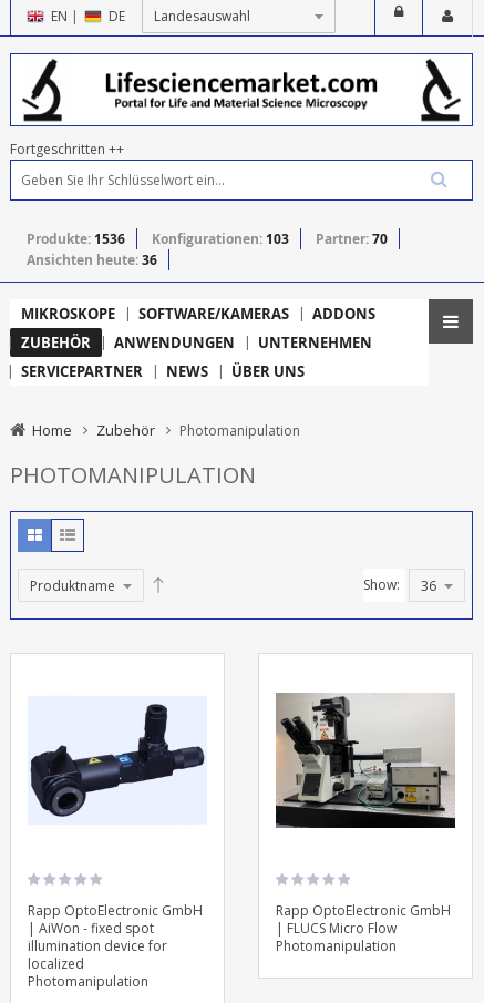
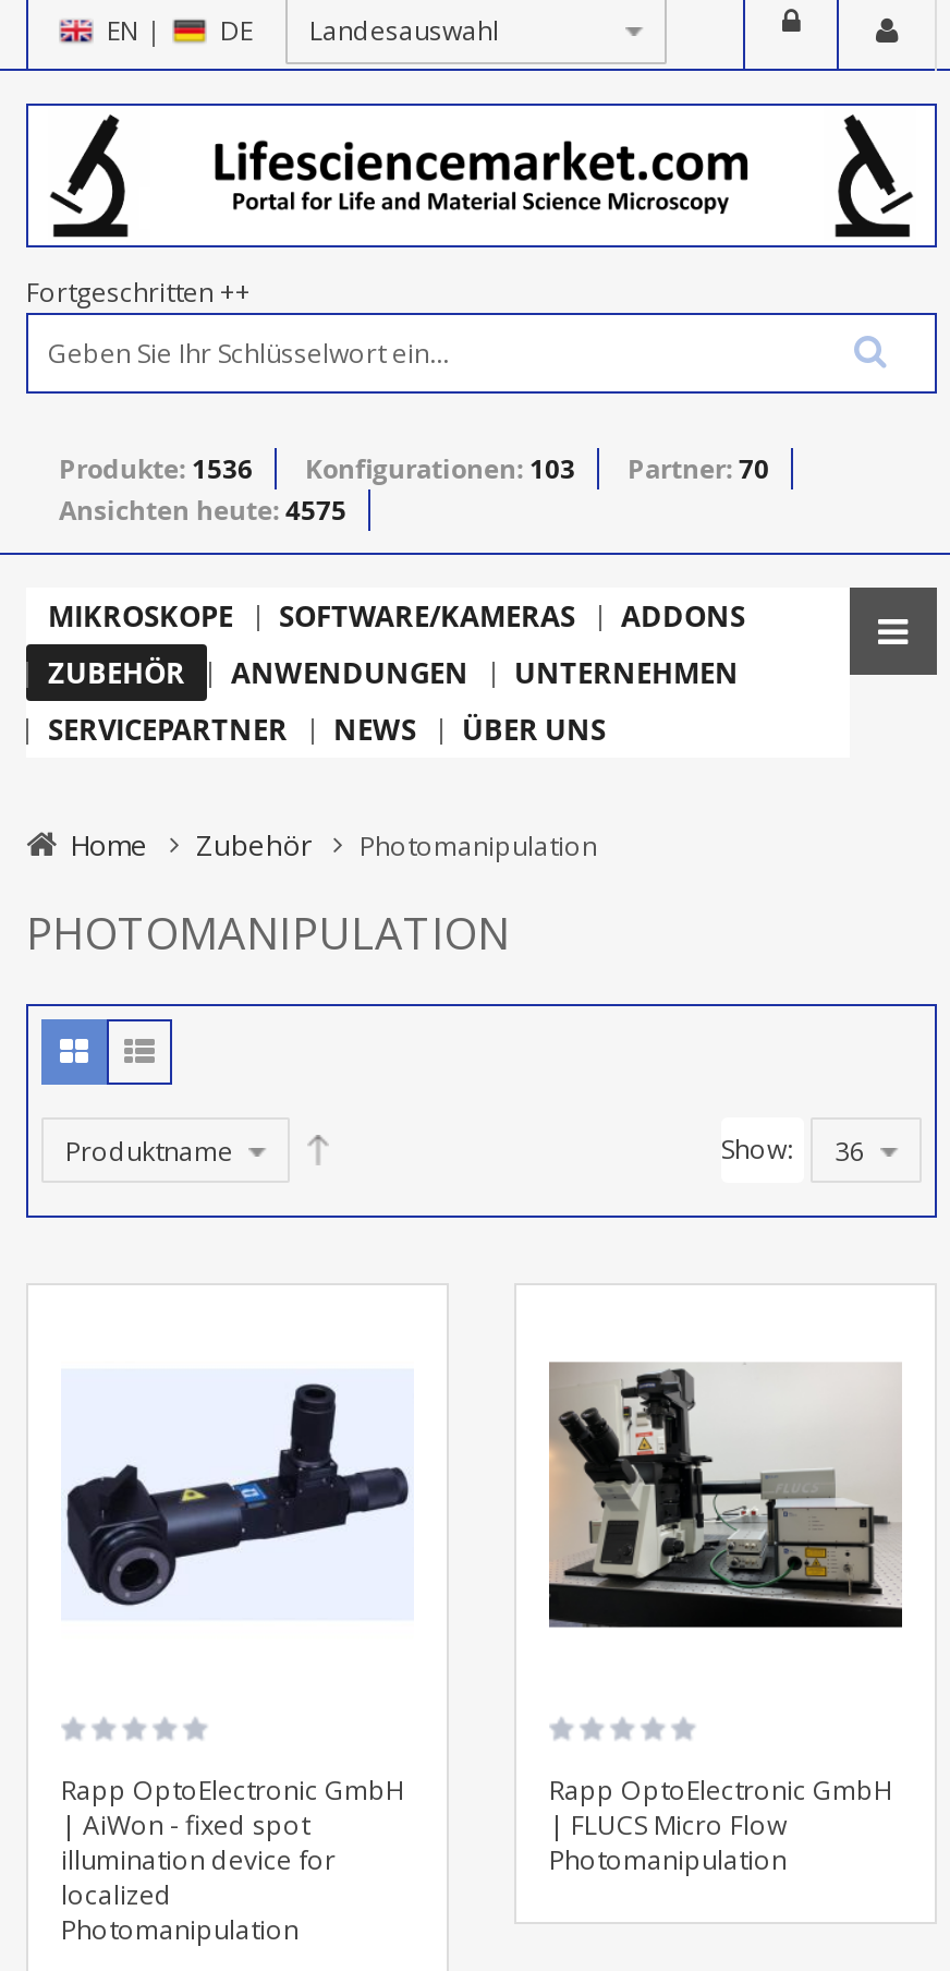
- Ansichten heute: 36
+ Ansichten heute: 4575
